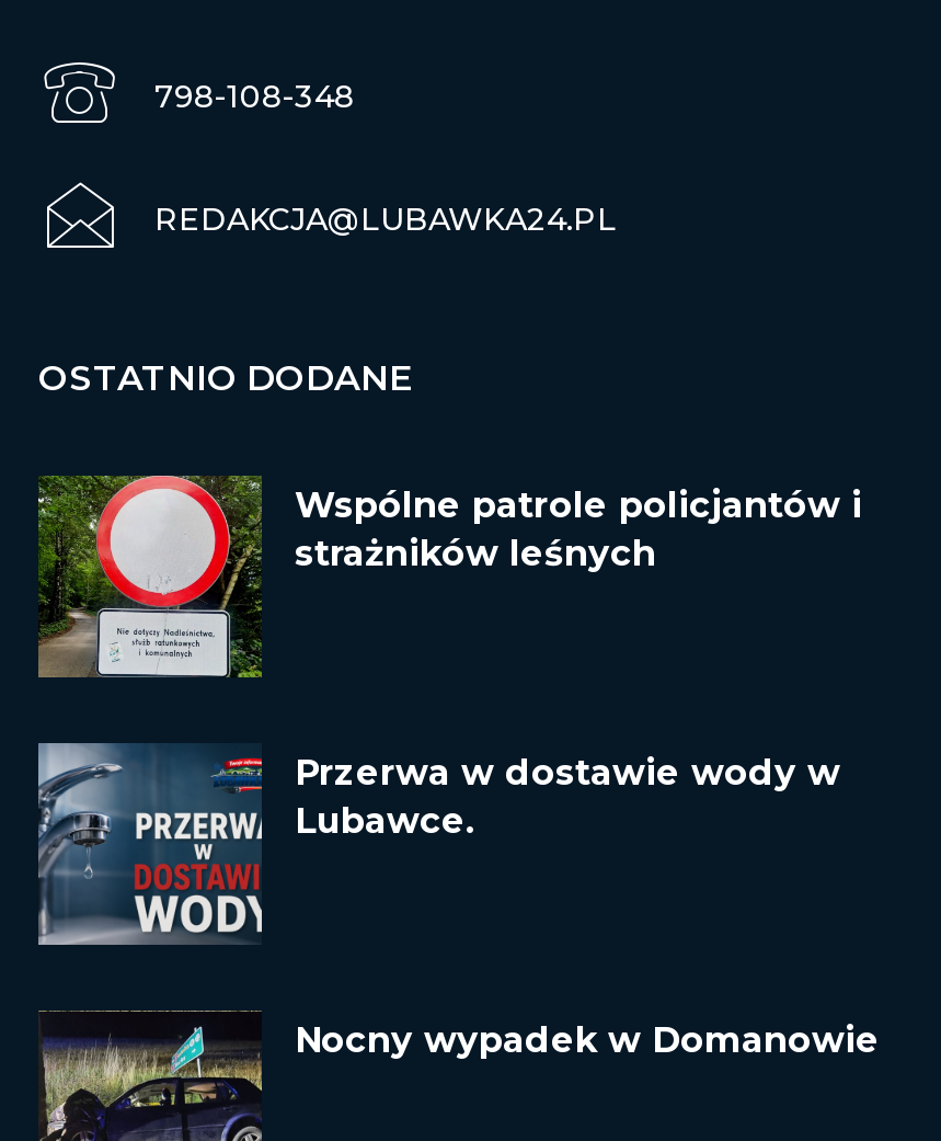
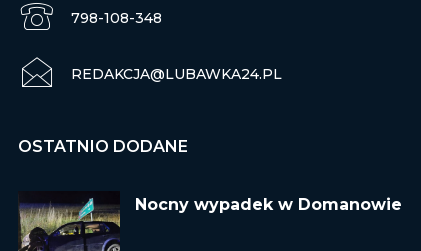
- [image]
- Wspólne patrole policjantów i
- strażników leśnych

- [image]
- Przerwa w dostawie wody w
- Lubawce.
